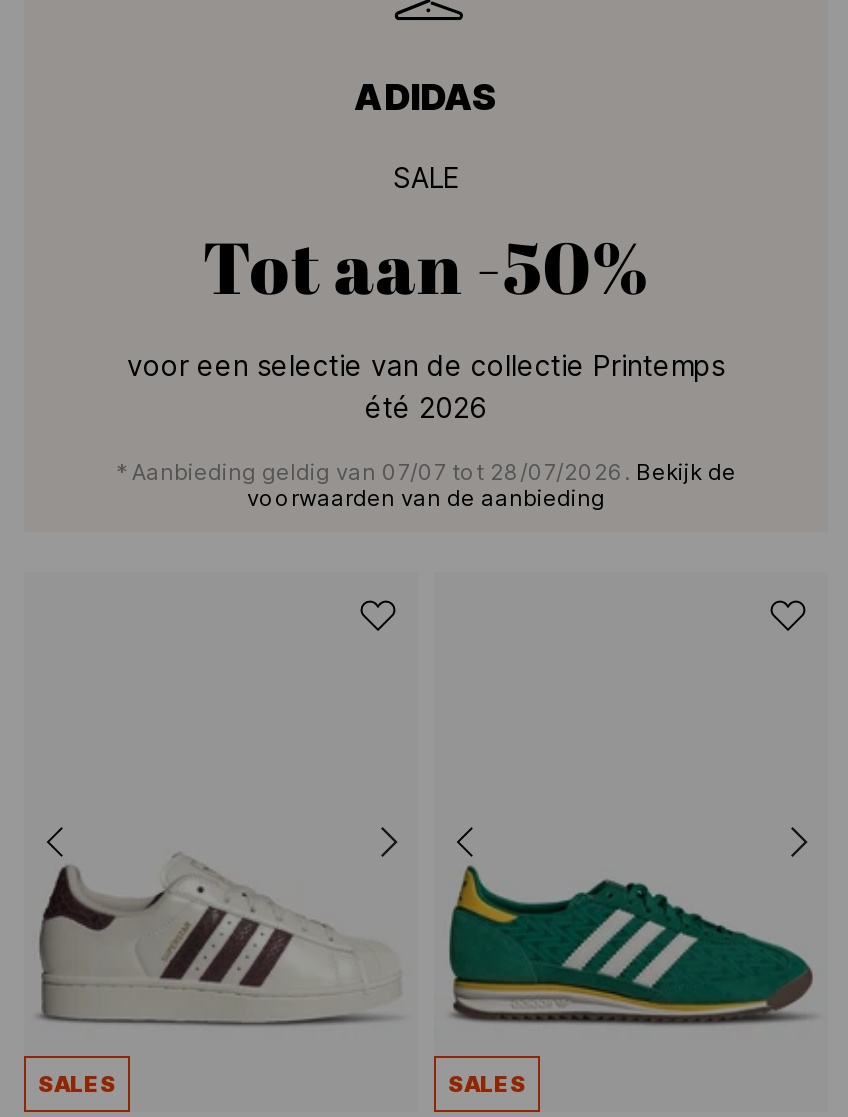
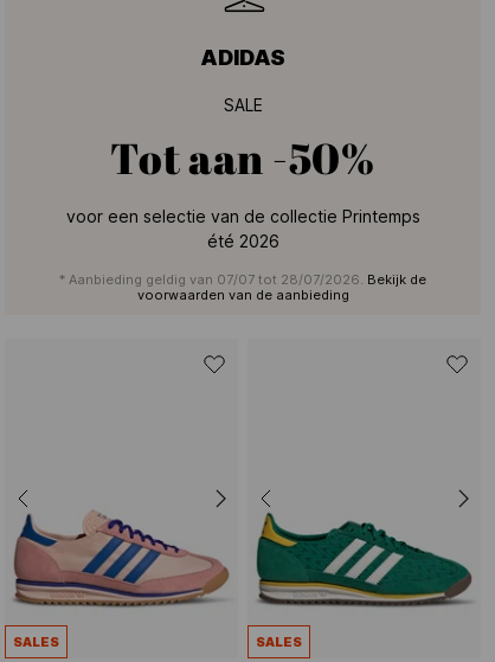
- [image]
+ [image]
